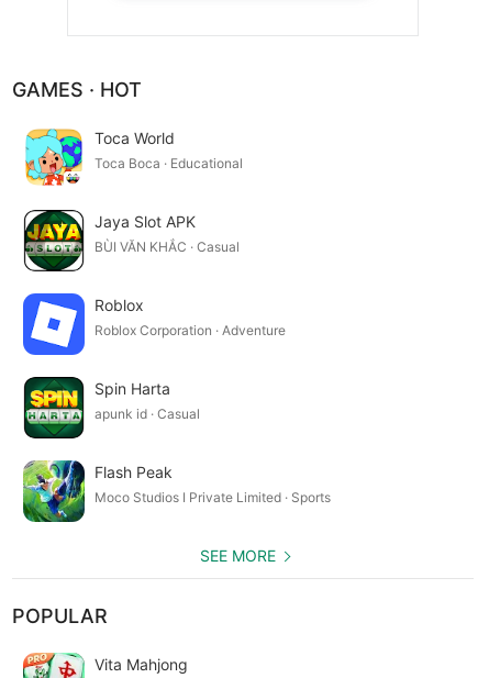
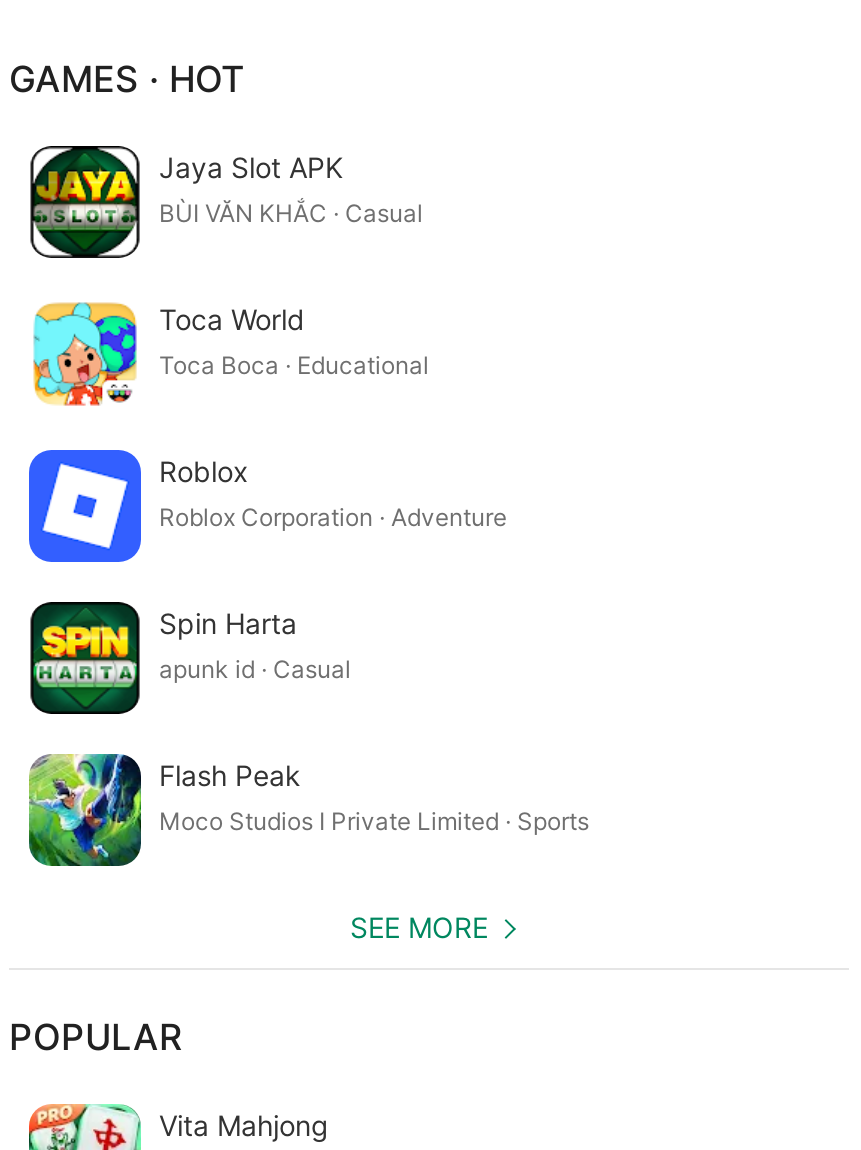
moved down: [image] | Toca World | Toca Boca · Educational

moved up: [image] | Jaya Slot APK | BÙI VĂN KHẮC · Casual
